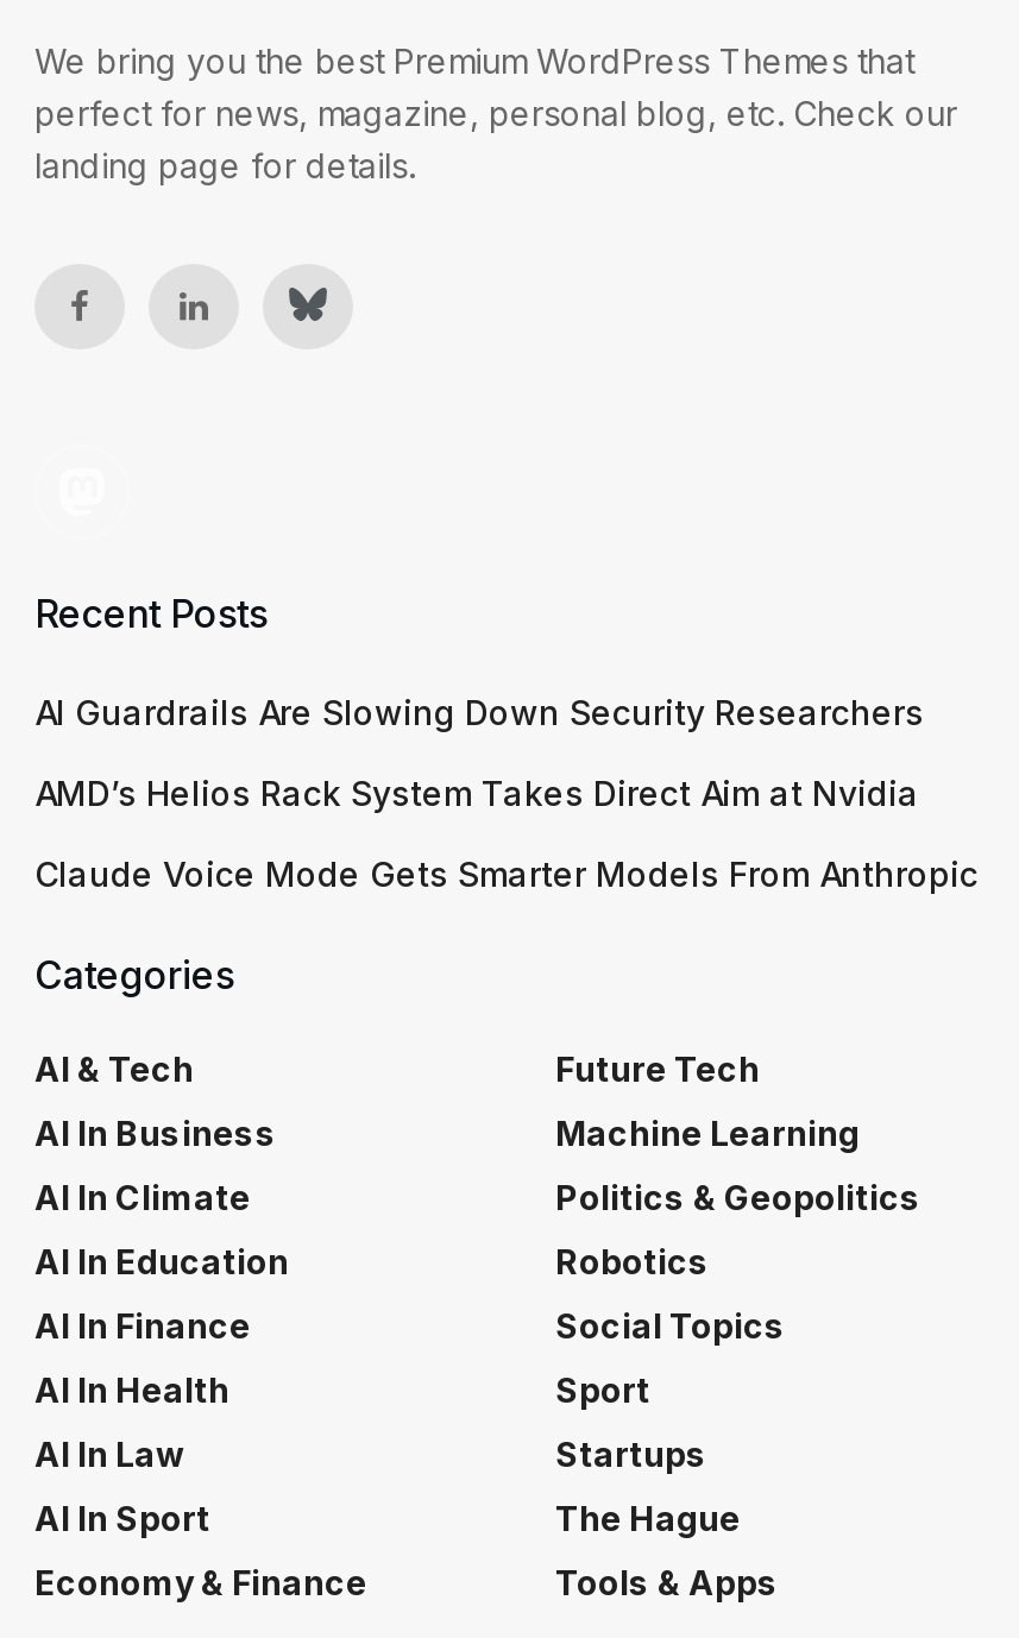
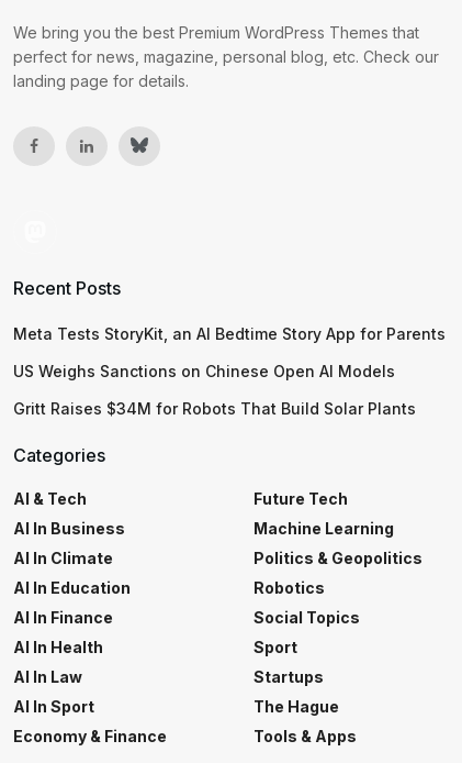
- AI Guardrails Are Slowing Down Security Researchers
+ Meta Tests StoryKit, an AI Bedtime Story App for Parents

- AMD’s Helios Rack System Takes Direct Aim at Nvidia
+ US Weighs Sanctions on Chinese Open AI Models

- Claude Voice Mode Gets Smarter Models From Anthropic
+ Gritt Raises $34M for Robots That Build Solar Plants
